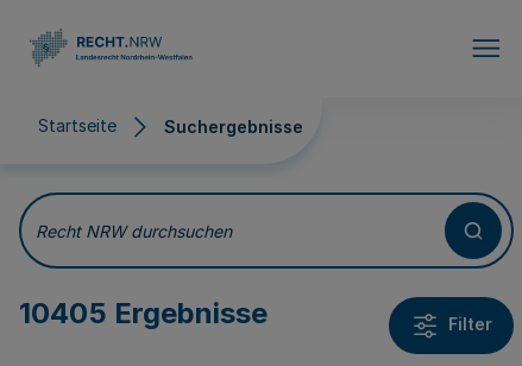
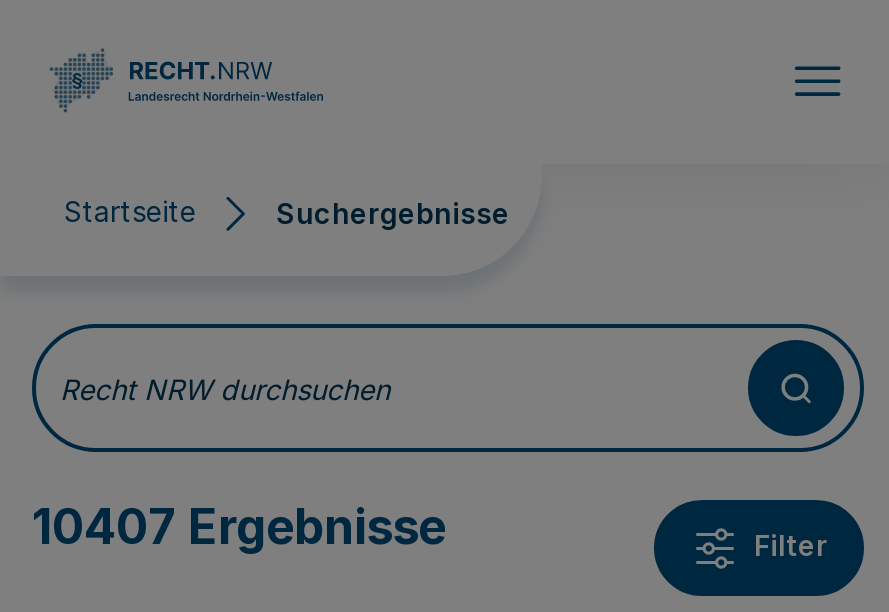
- 10405 Ergebnisse
+ 10407 Ergebnisse
